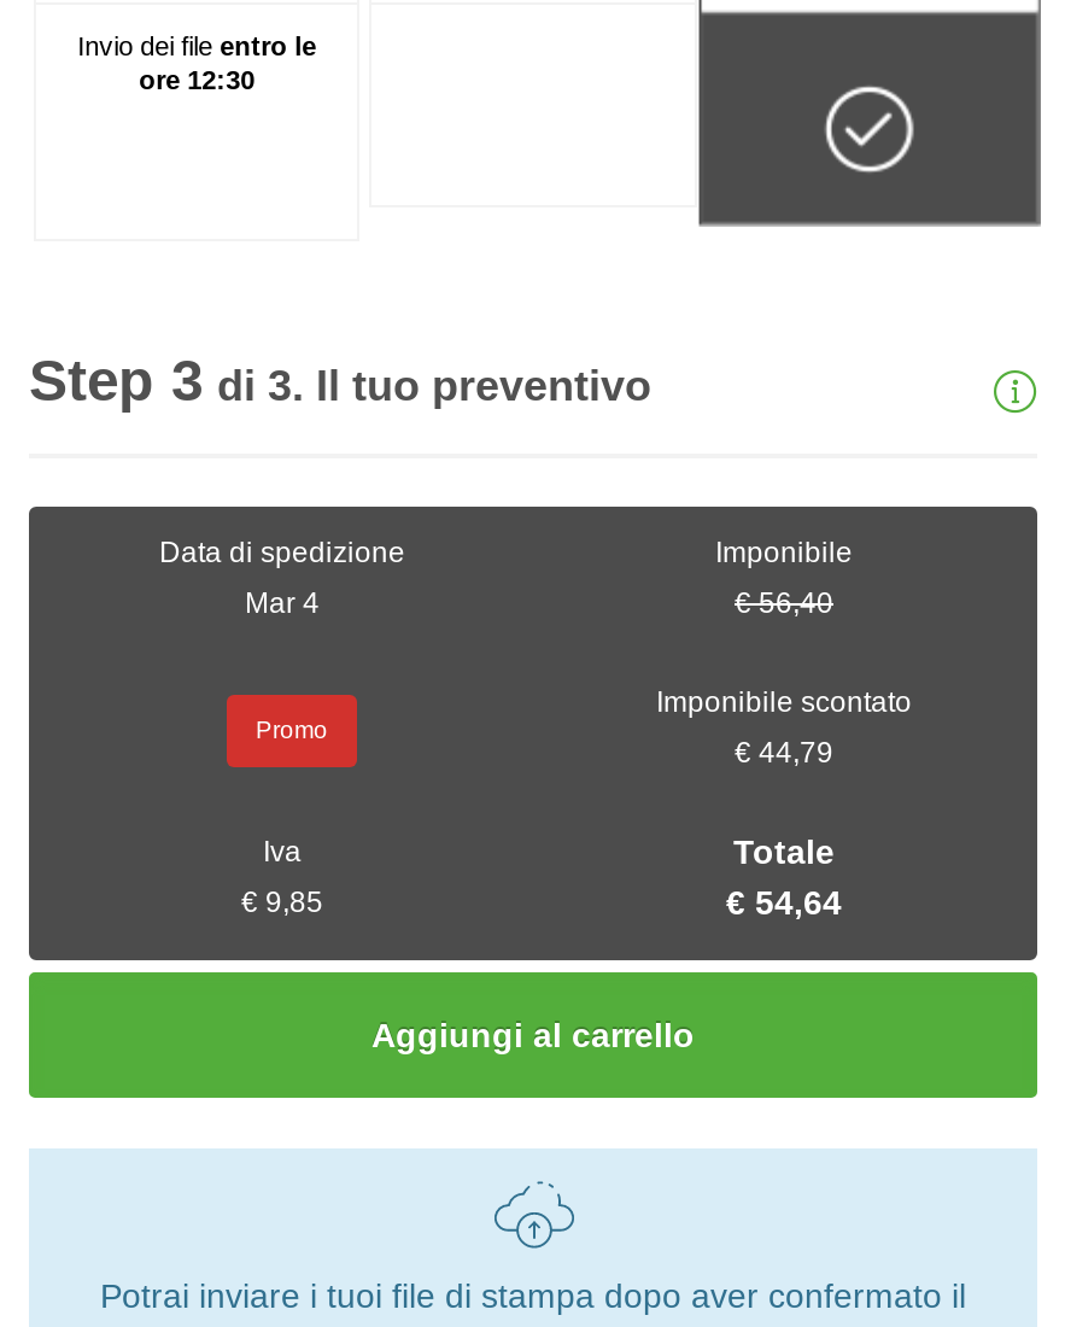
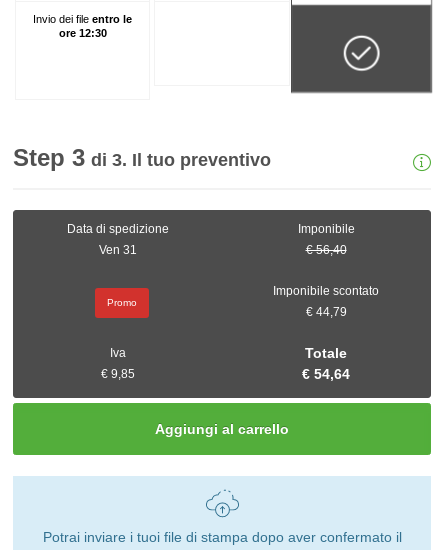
- Mar 4
+ Ven 31
